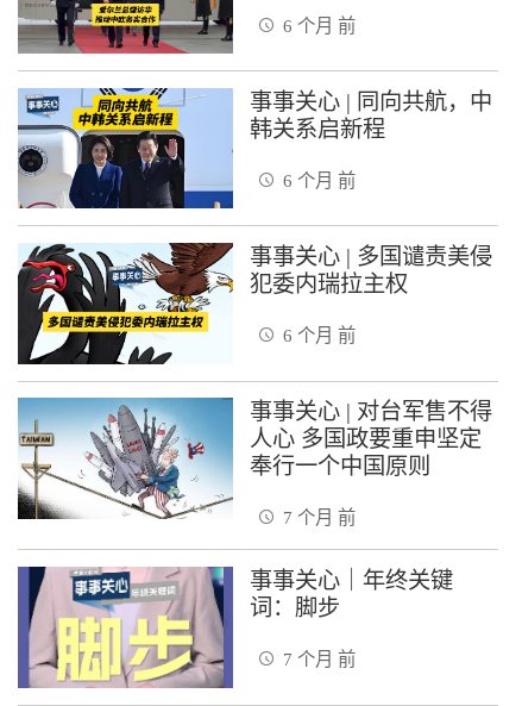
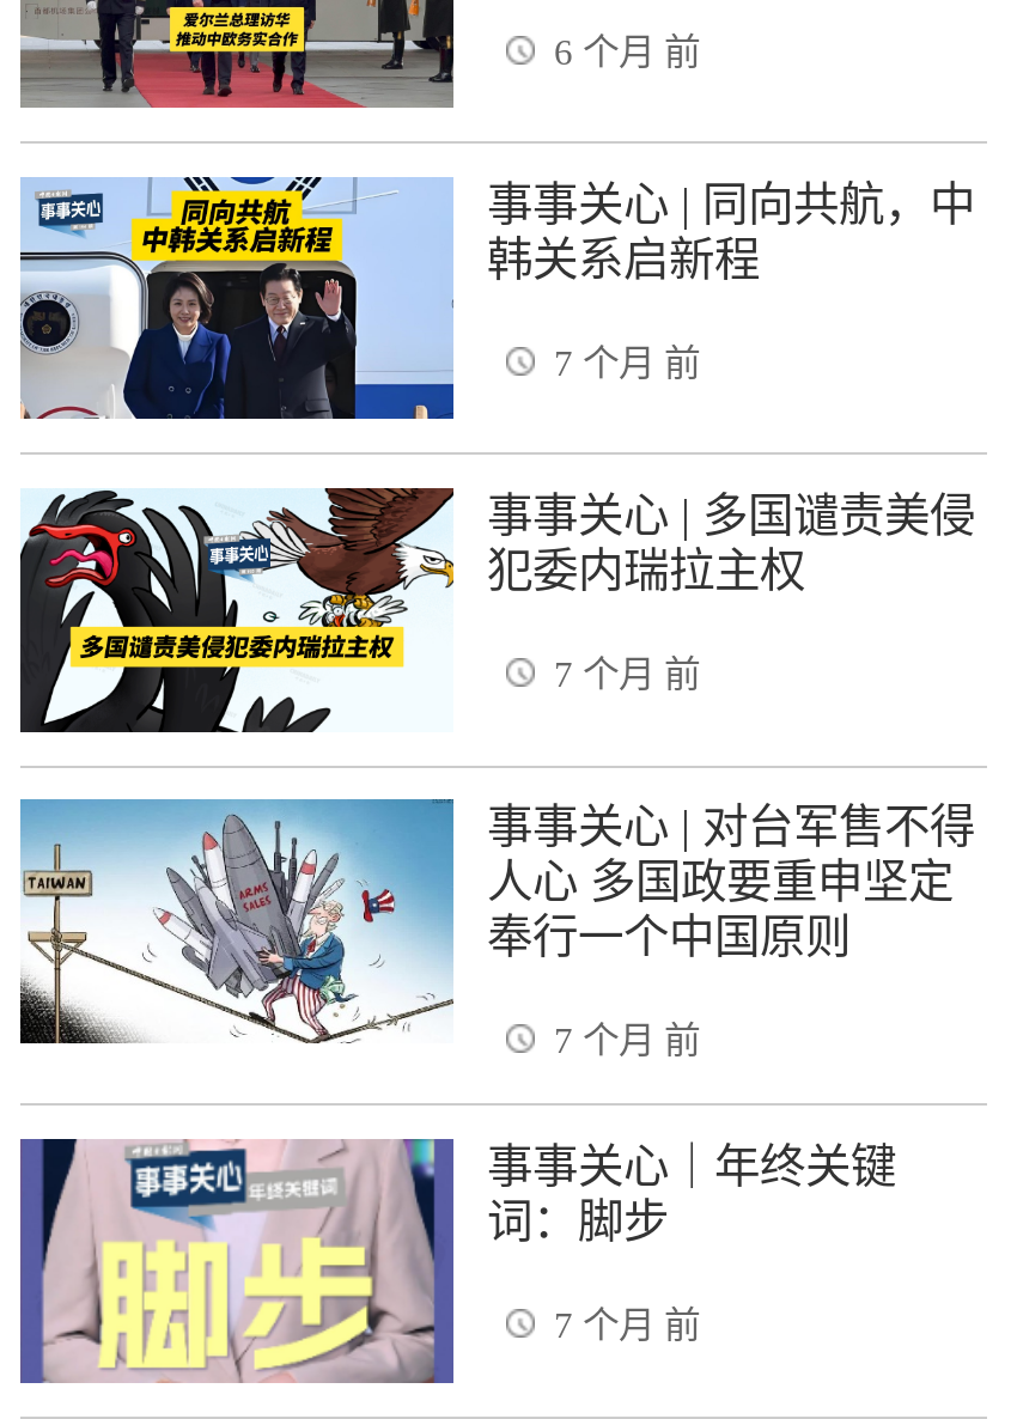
- 6 个月 前
+ 7 个月 前

- 6 个月 前
+ 7 个月 前
